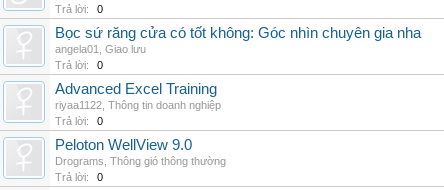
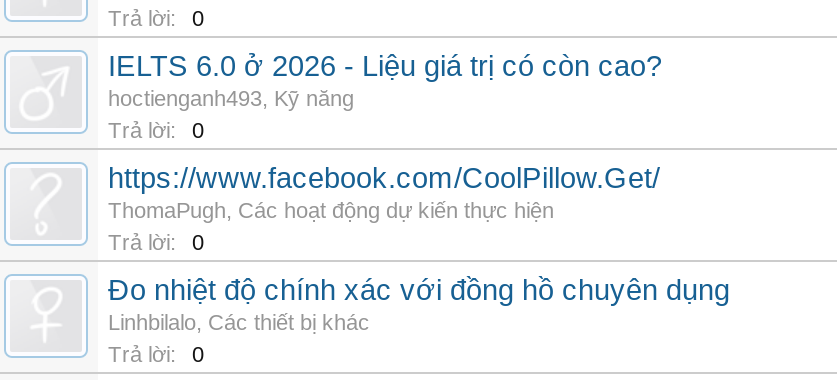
- Bọc sứ răng cửa có tốt không: Góc nhìn chuyên gia nha
- angela01, Giao lưu
+ IELTS 6.0 ở 2026 - Liệu giá trị có còn cao?
+ hoctienganh493, Kỹ năng

- Advanced Excel Training
- riyaa1122, Thông tin doanh nghiệp
+ https://www.facebook.com/CoolPillow.Get/
+ ThomaPugh, Các hoạt động dự kiến thực hiện

- Peloton WellView 9.0
- Drograms, Thông gió thông thường
+ Đo nhiệt độ chính xác với đồng hồ chuyên dụng
+ Linhbilalo, Các thiết bị khác
